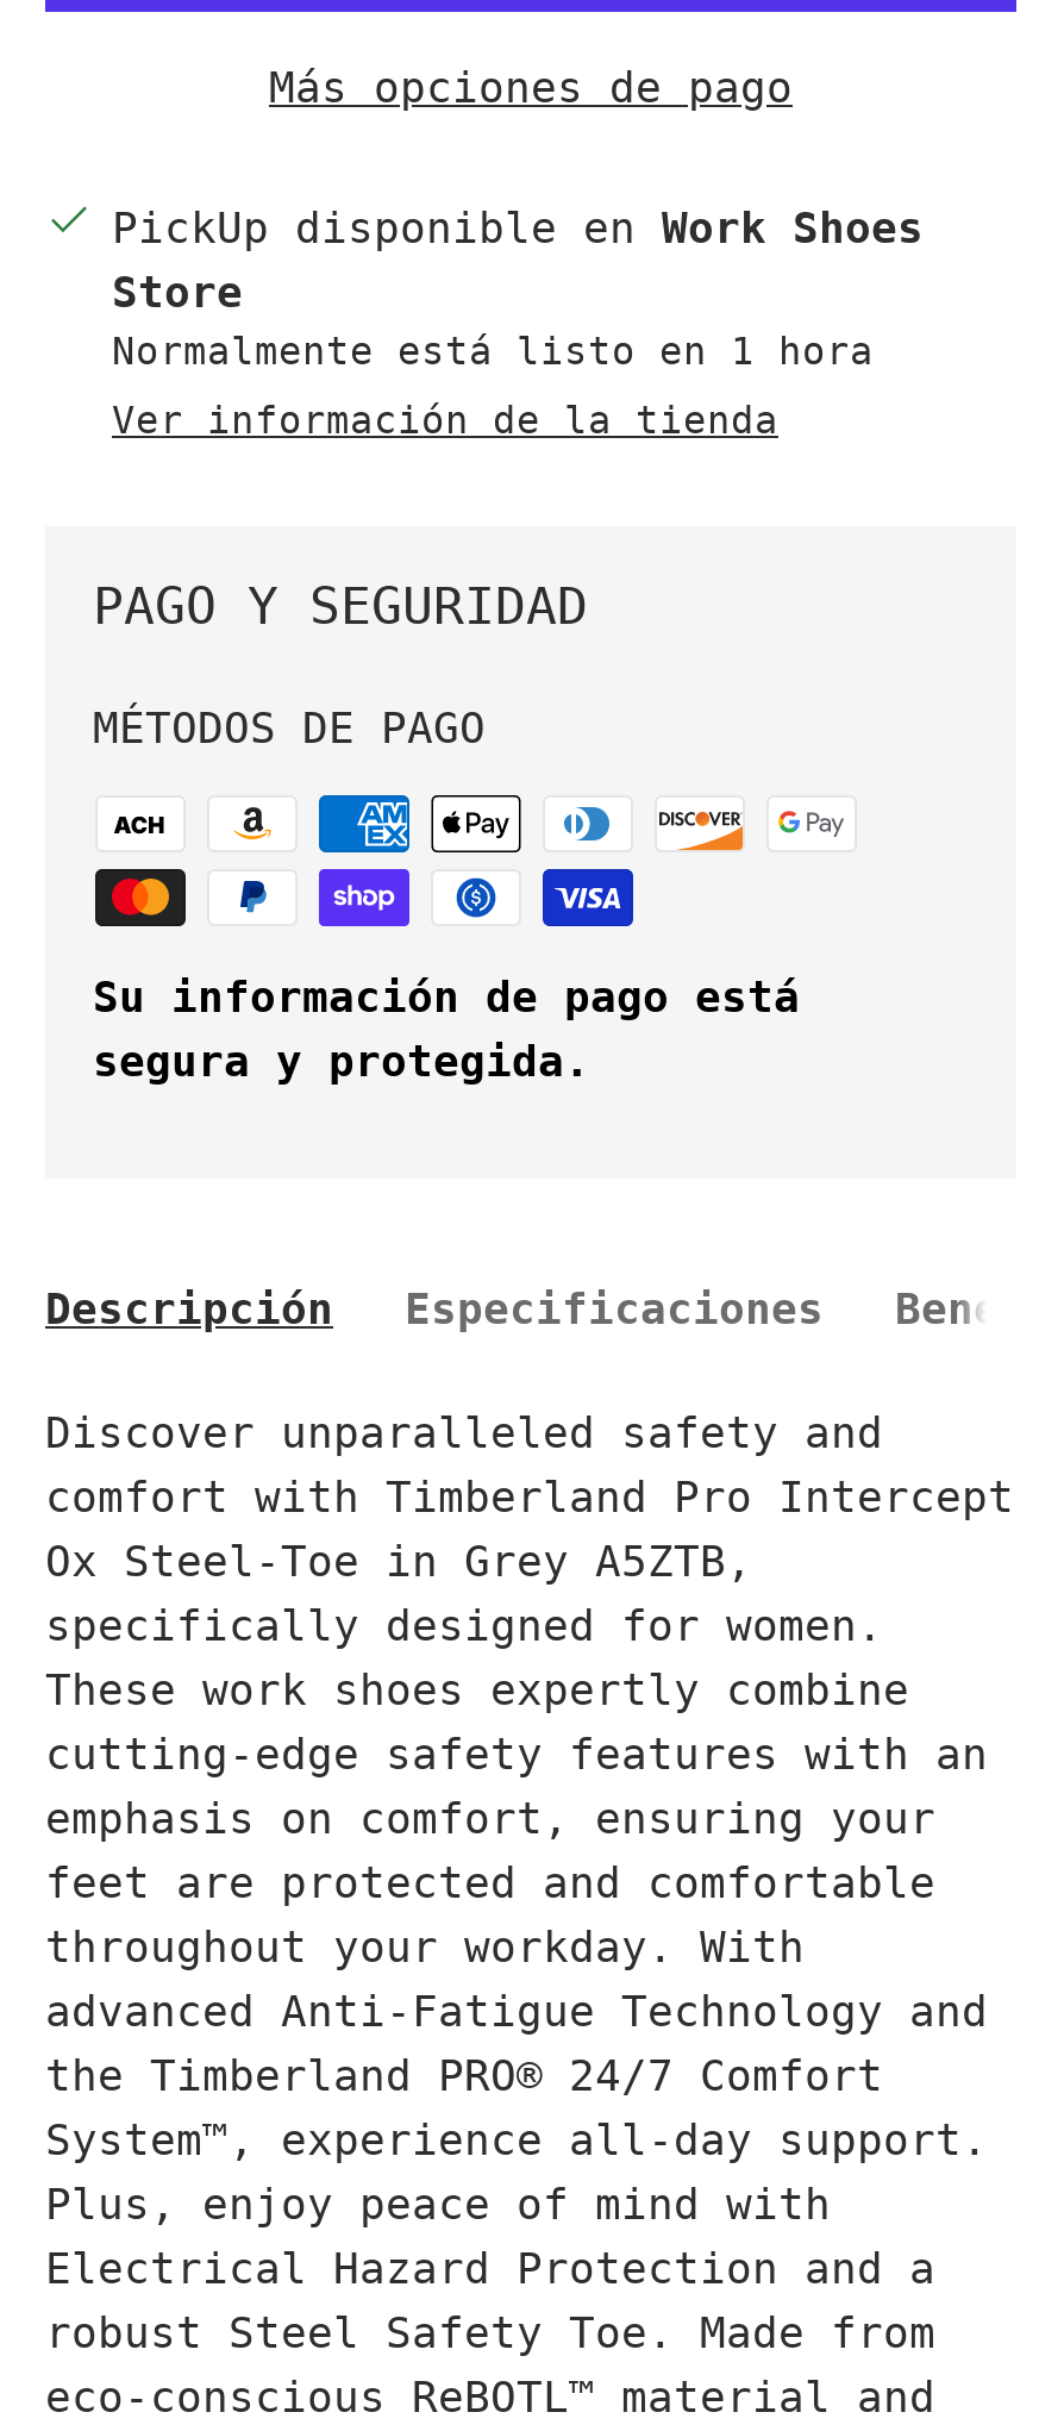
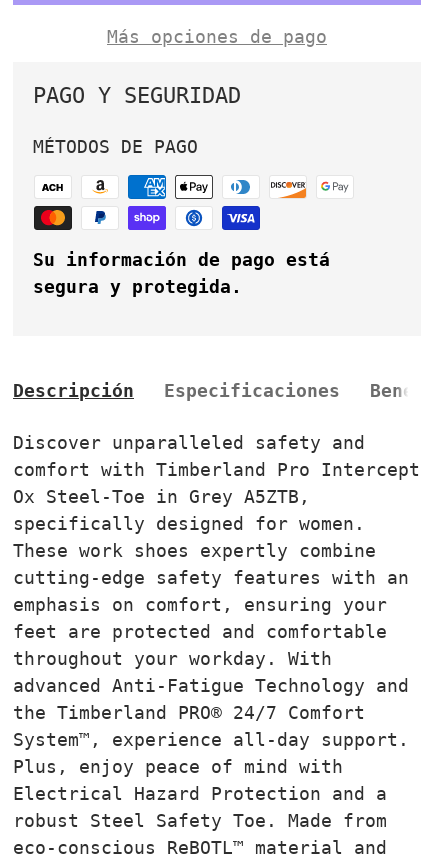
- PickUp disponible en Work Shoes
- Store
- Normalmente está listo en 1 hora
- Ver información de la tienda
